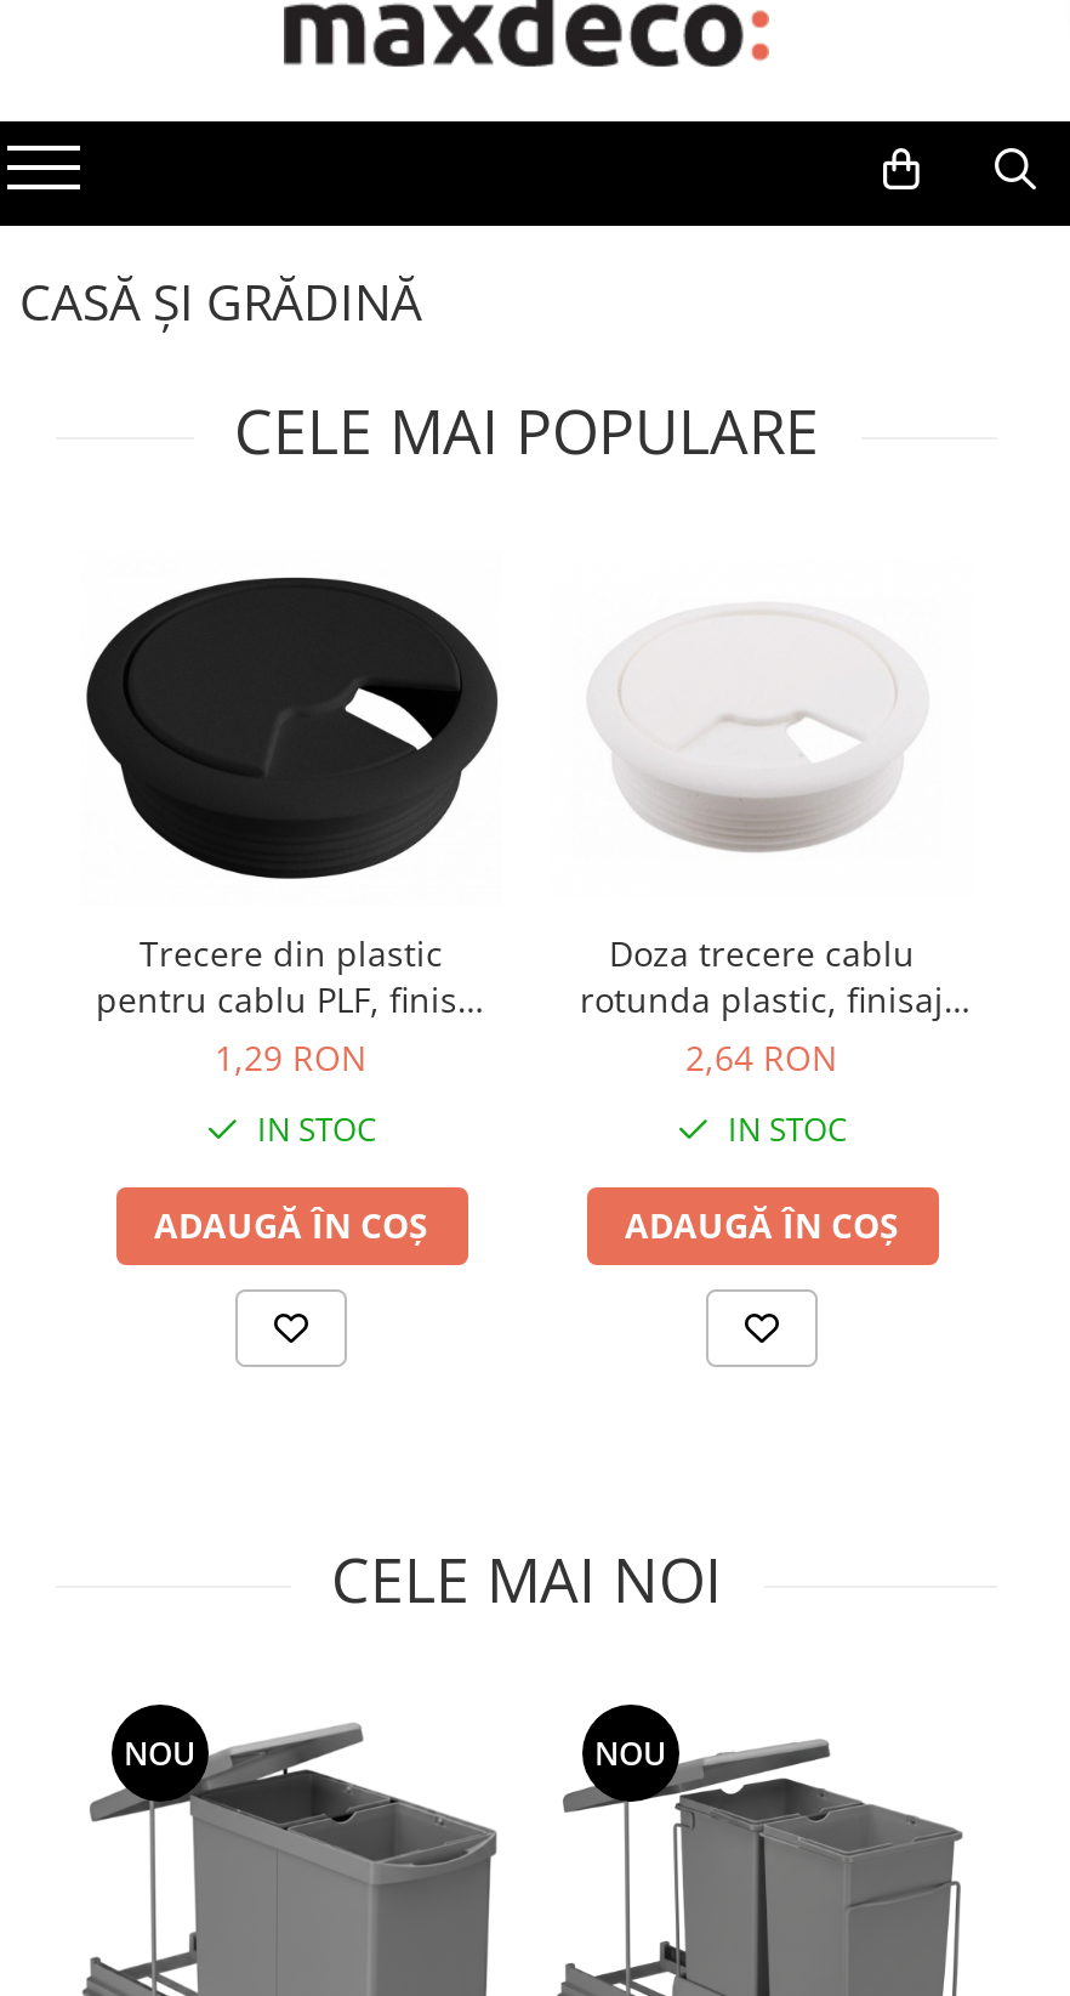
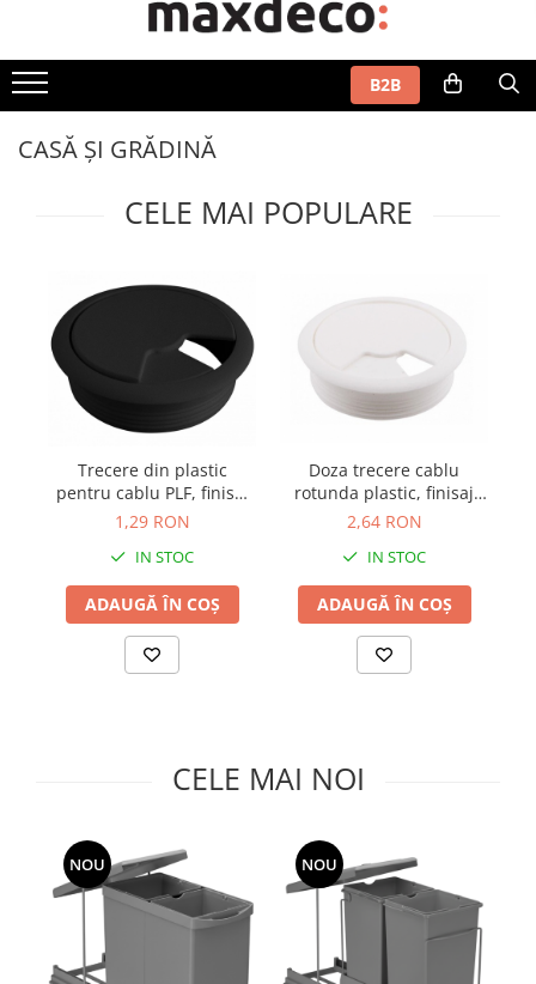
+ B2B
